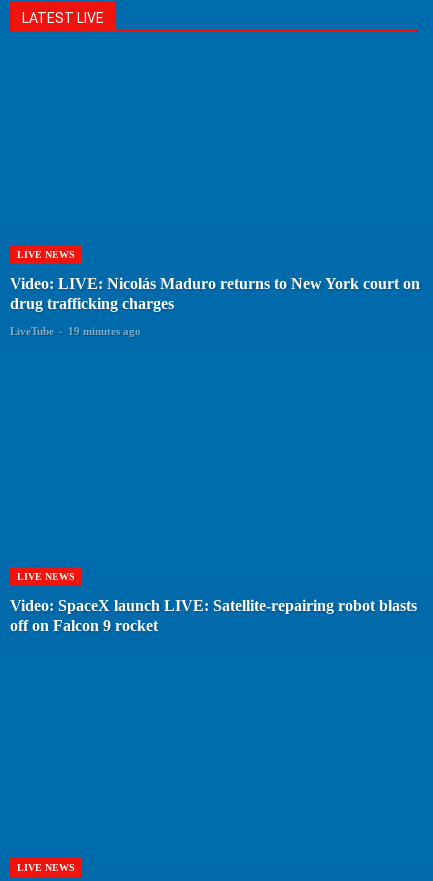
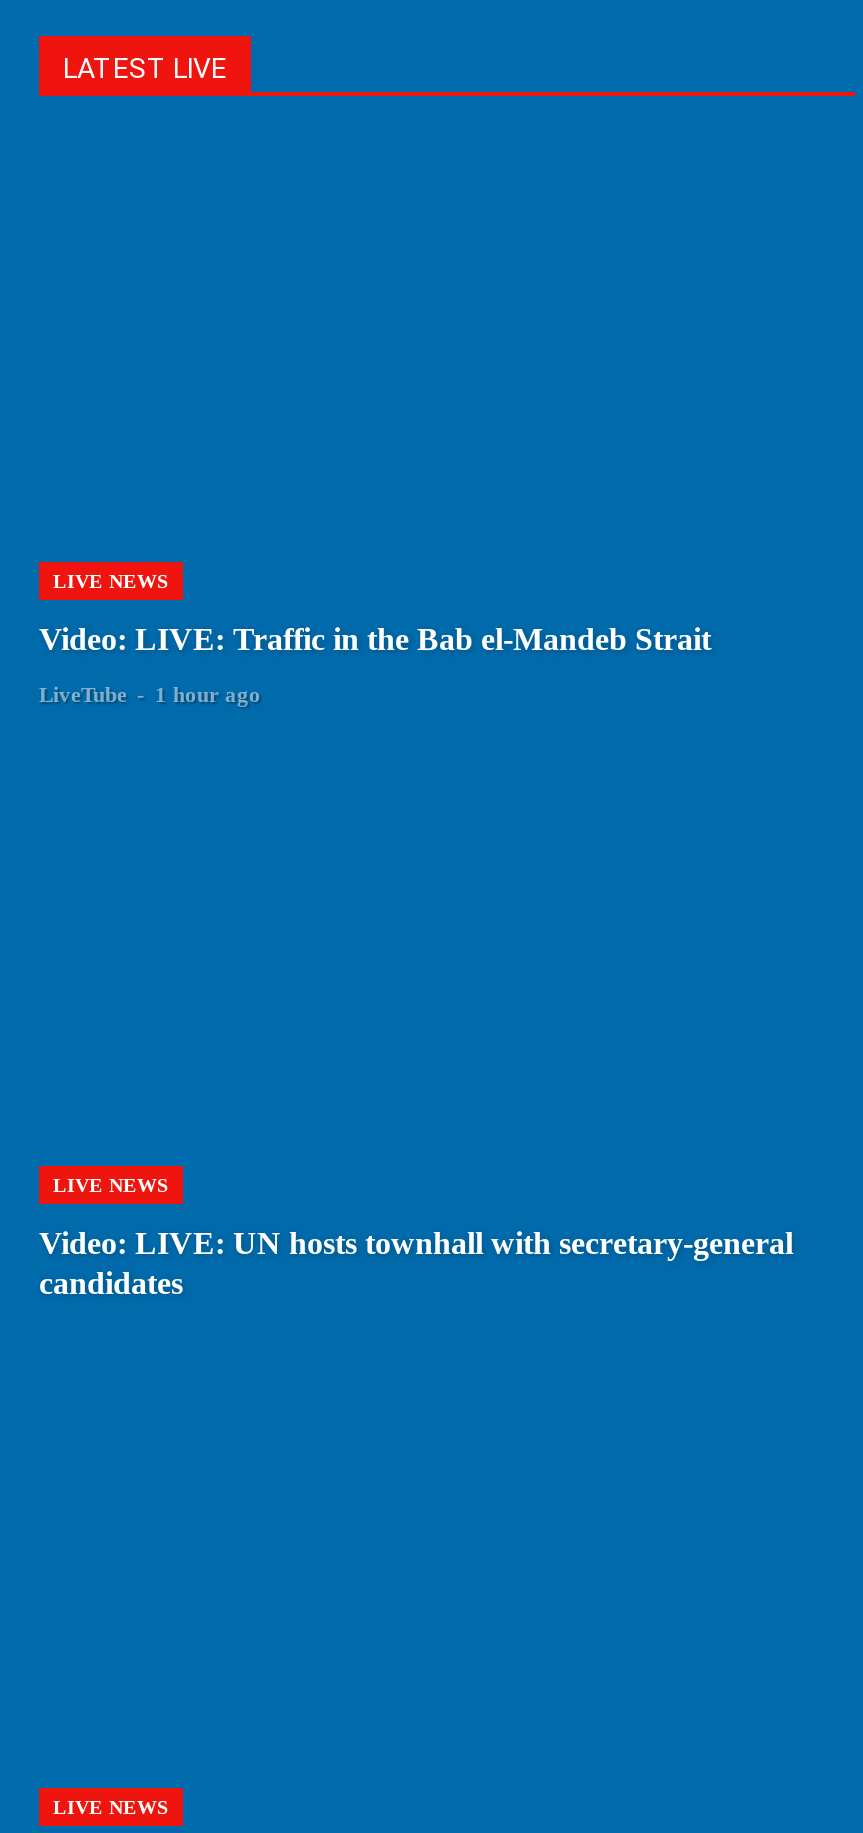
- Video: LIVE: Nicolás Maduro returns to New York court on
- drug trafficking charges
+ Video: LIVE: Traffic in the Bab el-Mandeb Strait

- LiveTube - 19 minutes ago
+ LiveTube - 1 hour ago

- Video: SpaceX launch LIVE: Satellite-repairing robot blasts
- off on Falcon 9 rocket
+ Video: LIVE: UN hosts townhall with secretary-general
+ candidates
